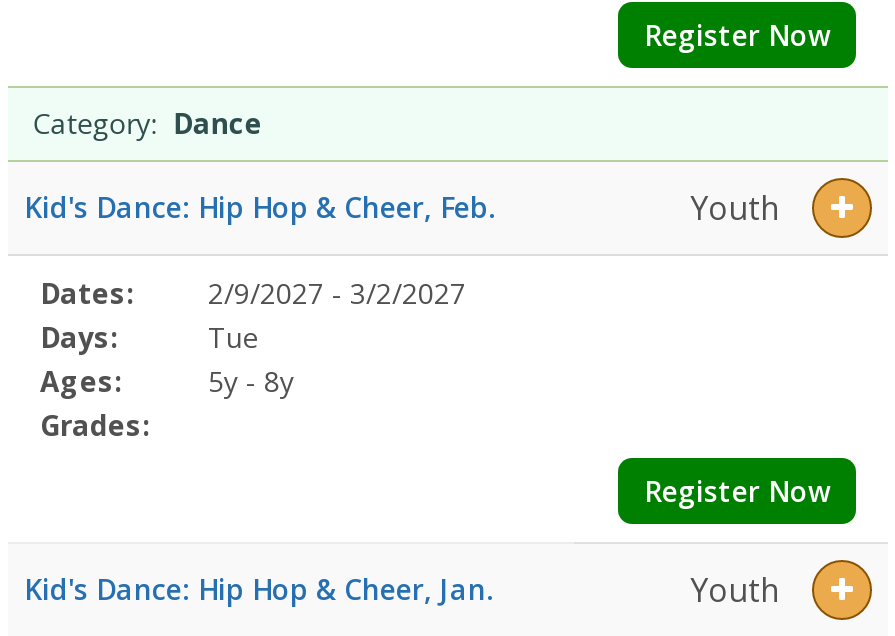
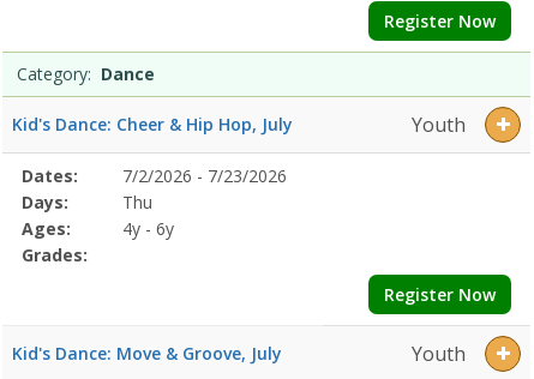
- Kid's Dance: Hip Hop & Cheer, Feb.
+ Kid's Dance: Cheer & Hip Hop, July

- 2/9/2027 - 3/2/2027
+ 7/2/2026 - 7/23/2026

- Tue
+ Thu

- 5y - 8y
+ 4y - 6y

- Kid's Dance: Hip Hop & Cheer, Jan.
+ Kid's Dance: Move & Groove, July
